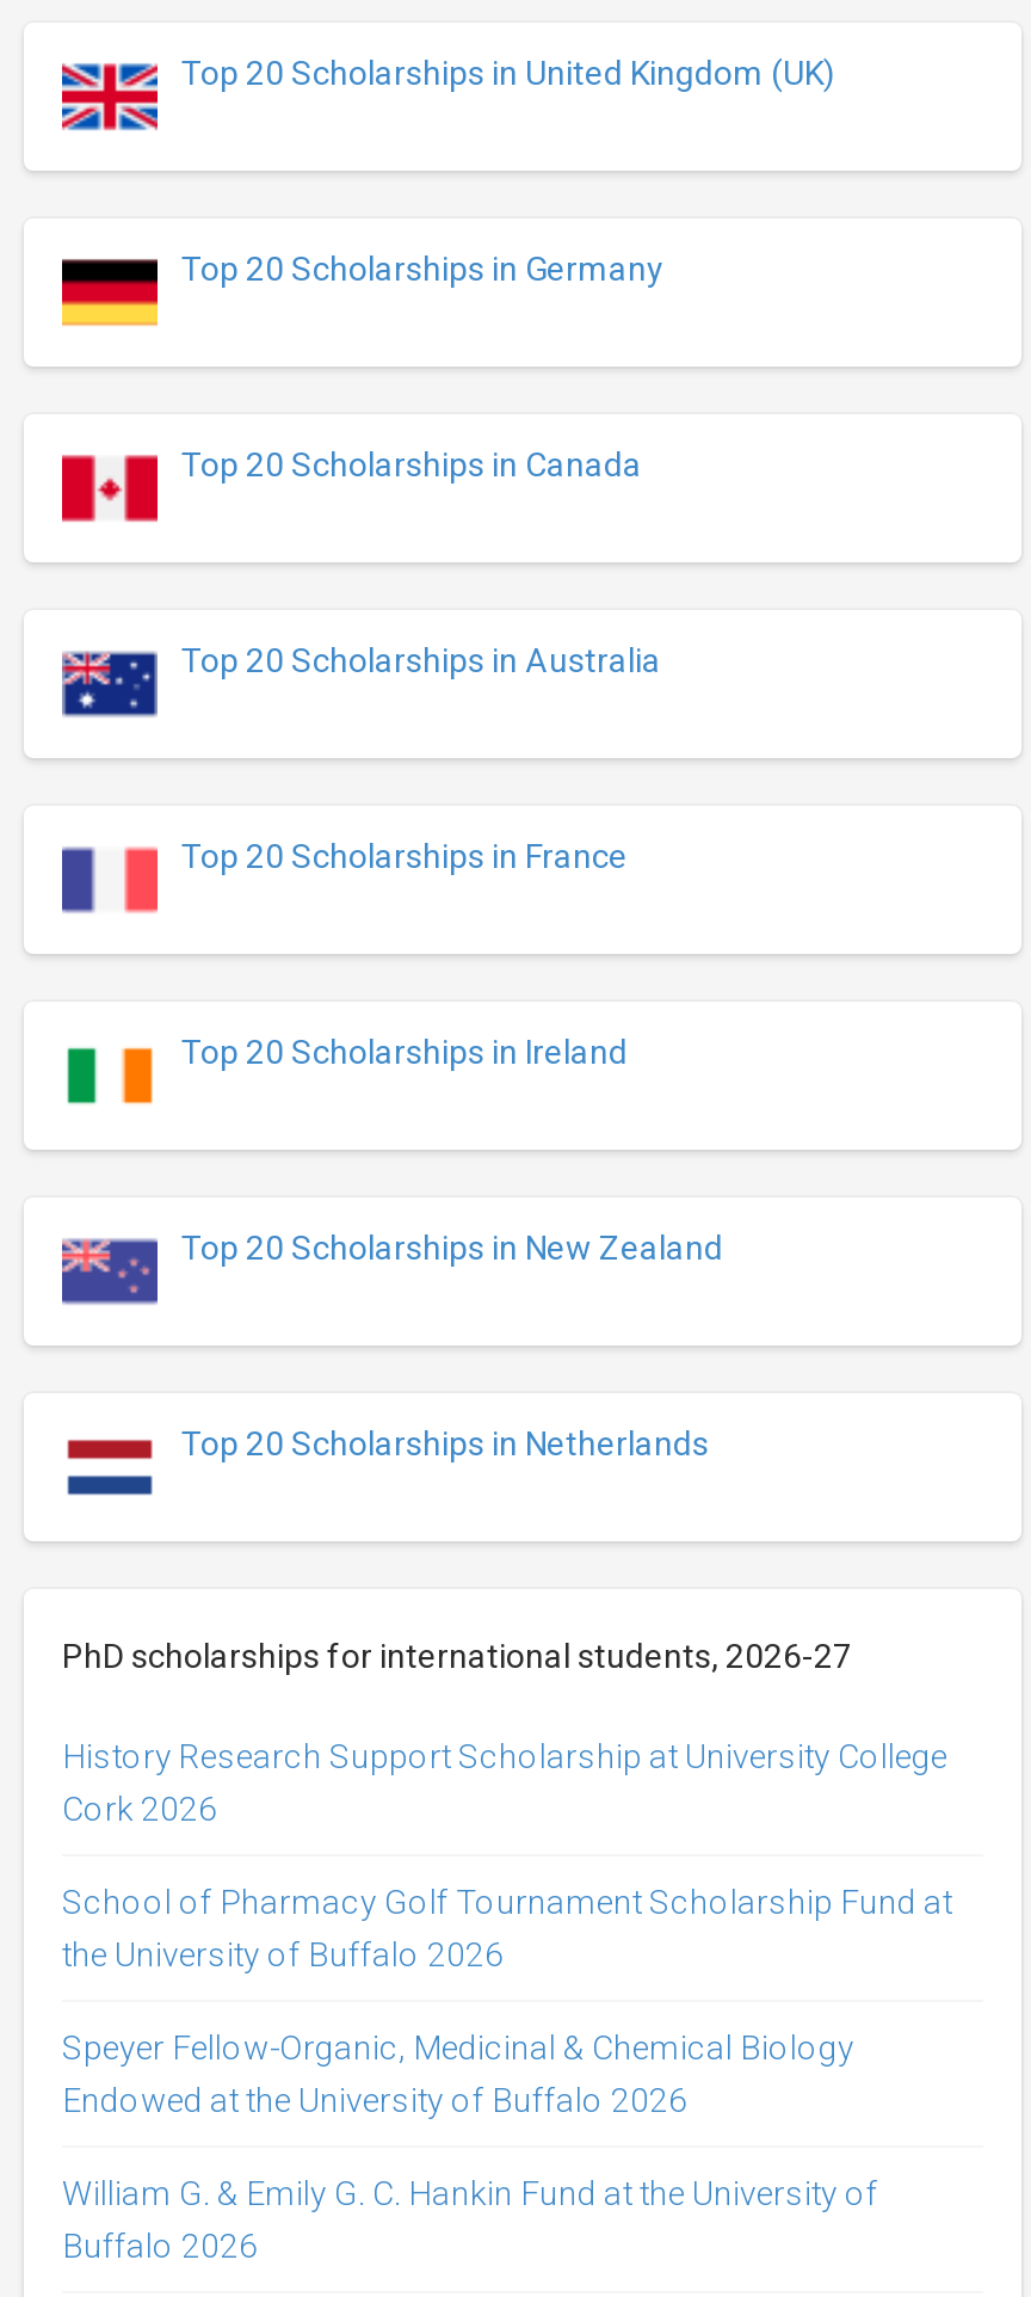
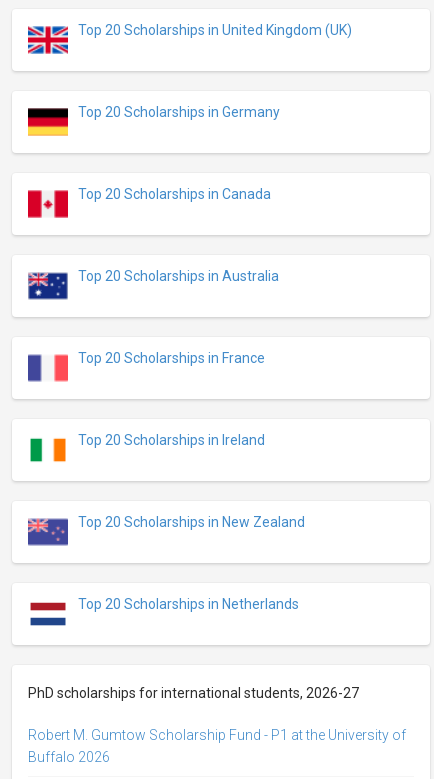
- History Research Support Scholarship at University College
- Cork 2026
- School of Pharmacy Golf Tournament Scholarship Fund at
- the University of Buffalo 2026
- Speyer Fellow-Organic, Medicinal & Chemical Biology
- Endowed at the University of Buffalo 2026
- William G. & Emily G. C. Hankin Fund at the University of
+ Robert M. Gumtow Scholarship Fund - P1 at the University of
